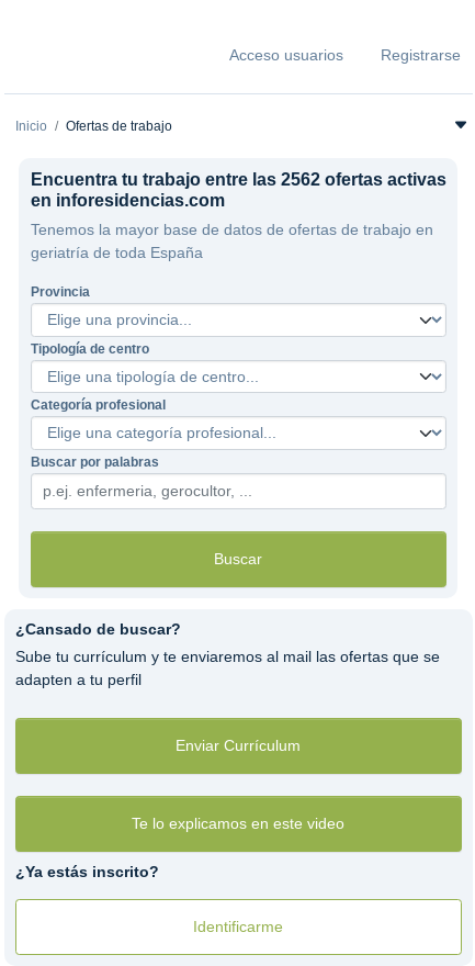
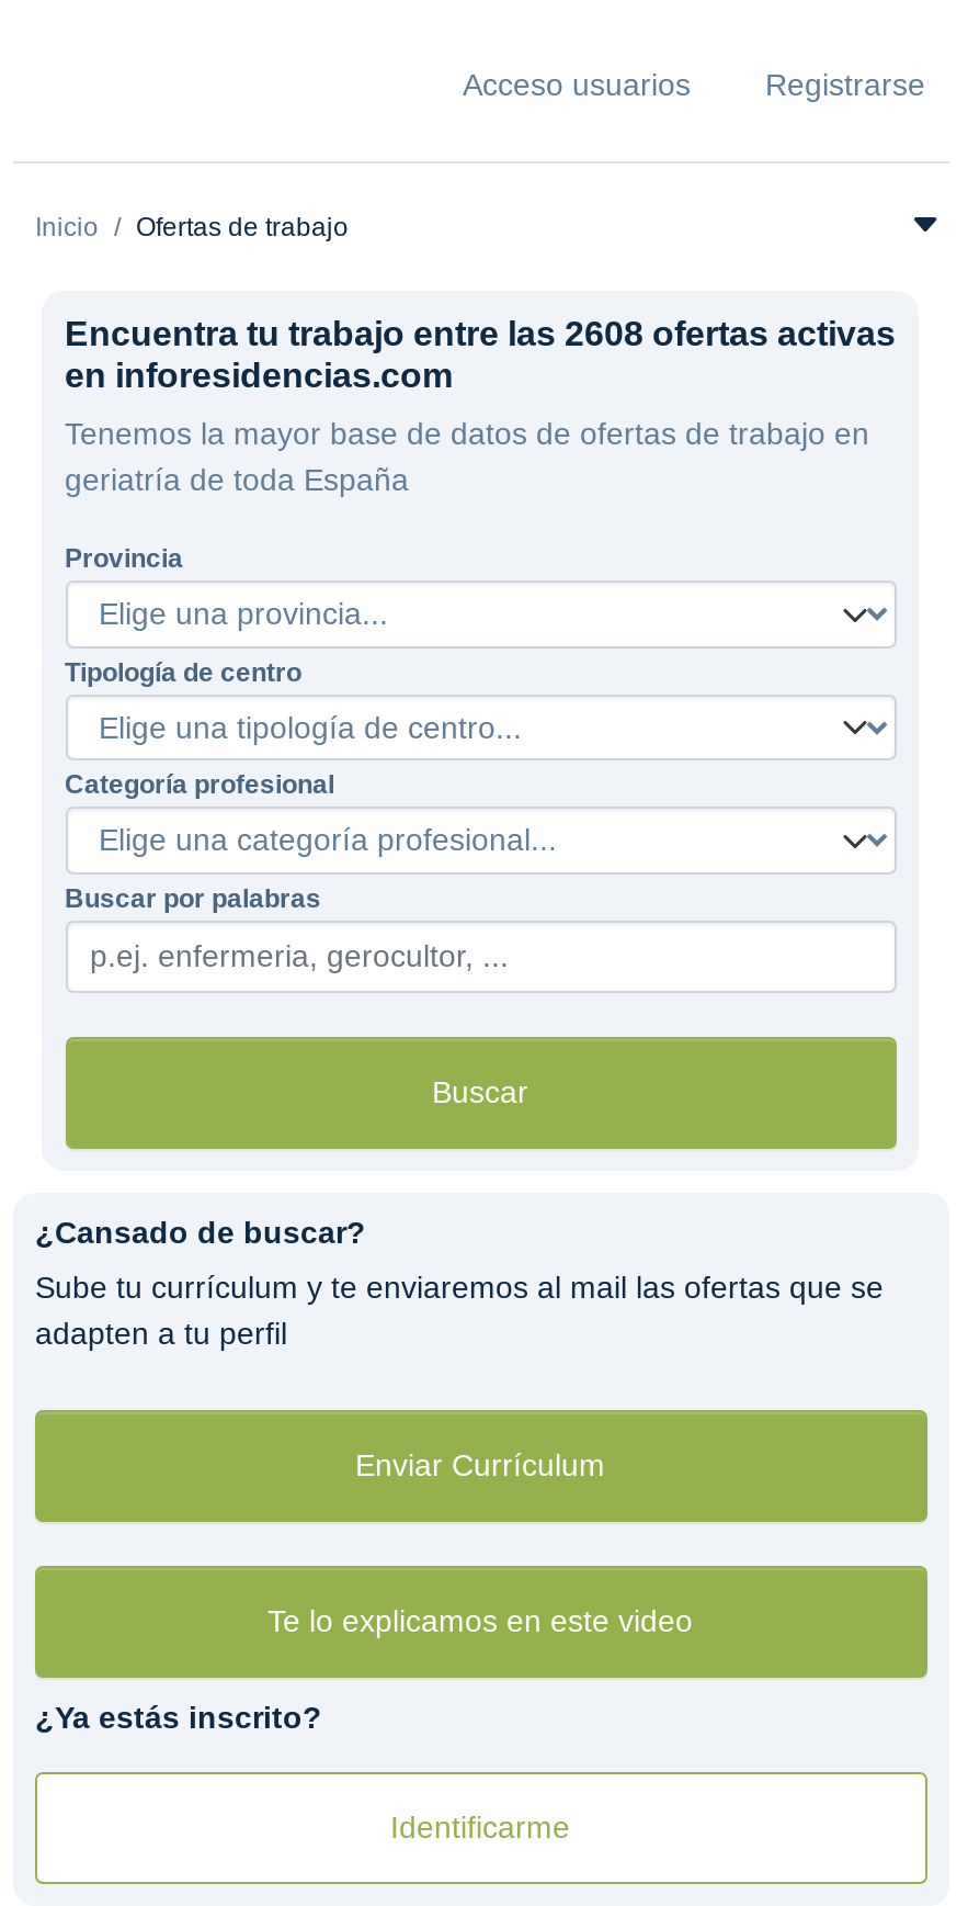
- Encuentra tu trabajo entre las 2562 ofertas activas
+ Encuentra tu trabajo entre las 2608 ofertas activas
